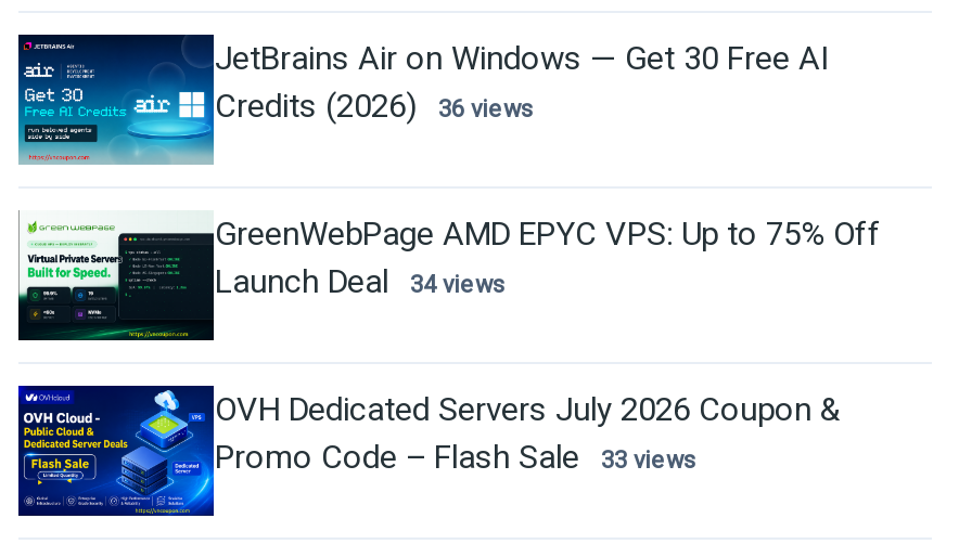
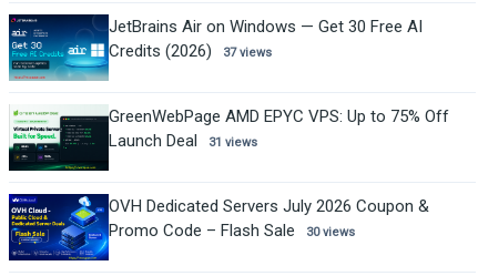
- Credits (2026) 36 views
+ Credits (2026) 37 views

- Launch Deal 34 views
+ Launch Deal 31 views

- Promo Code – Flash Sale 33 views
+ Promo Code – Flash Sale 30 views
